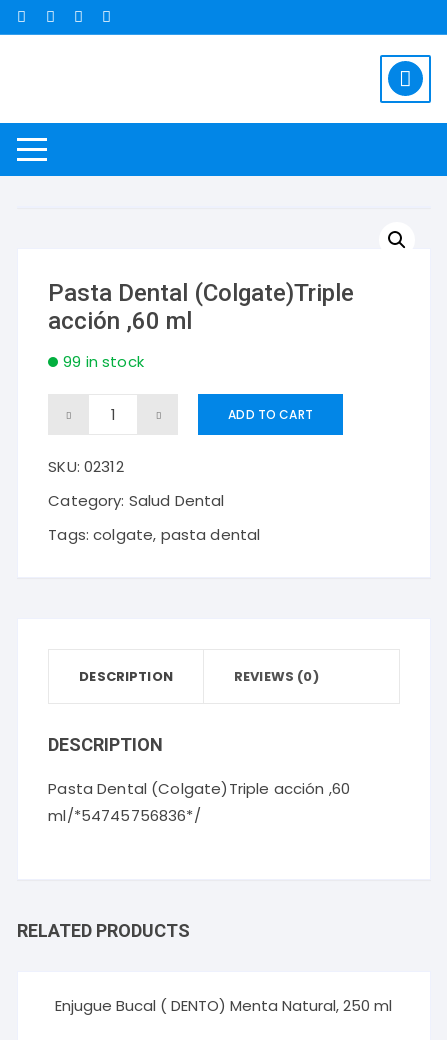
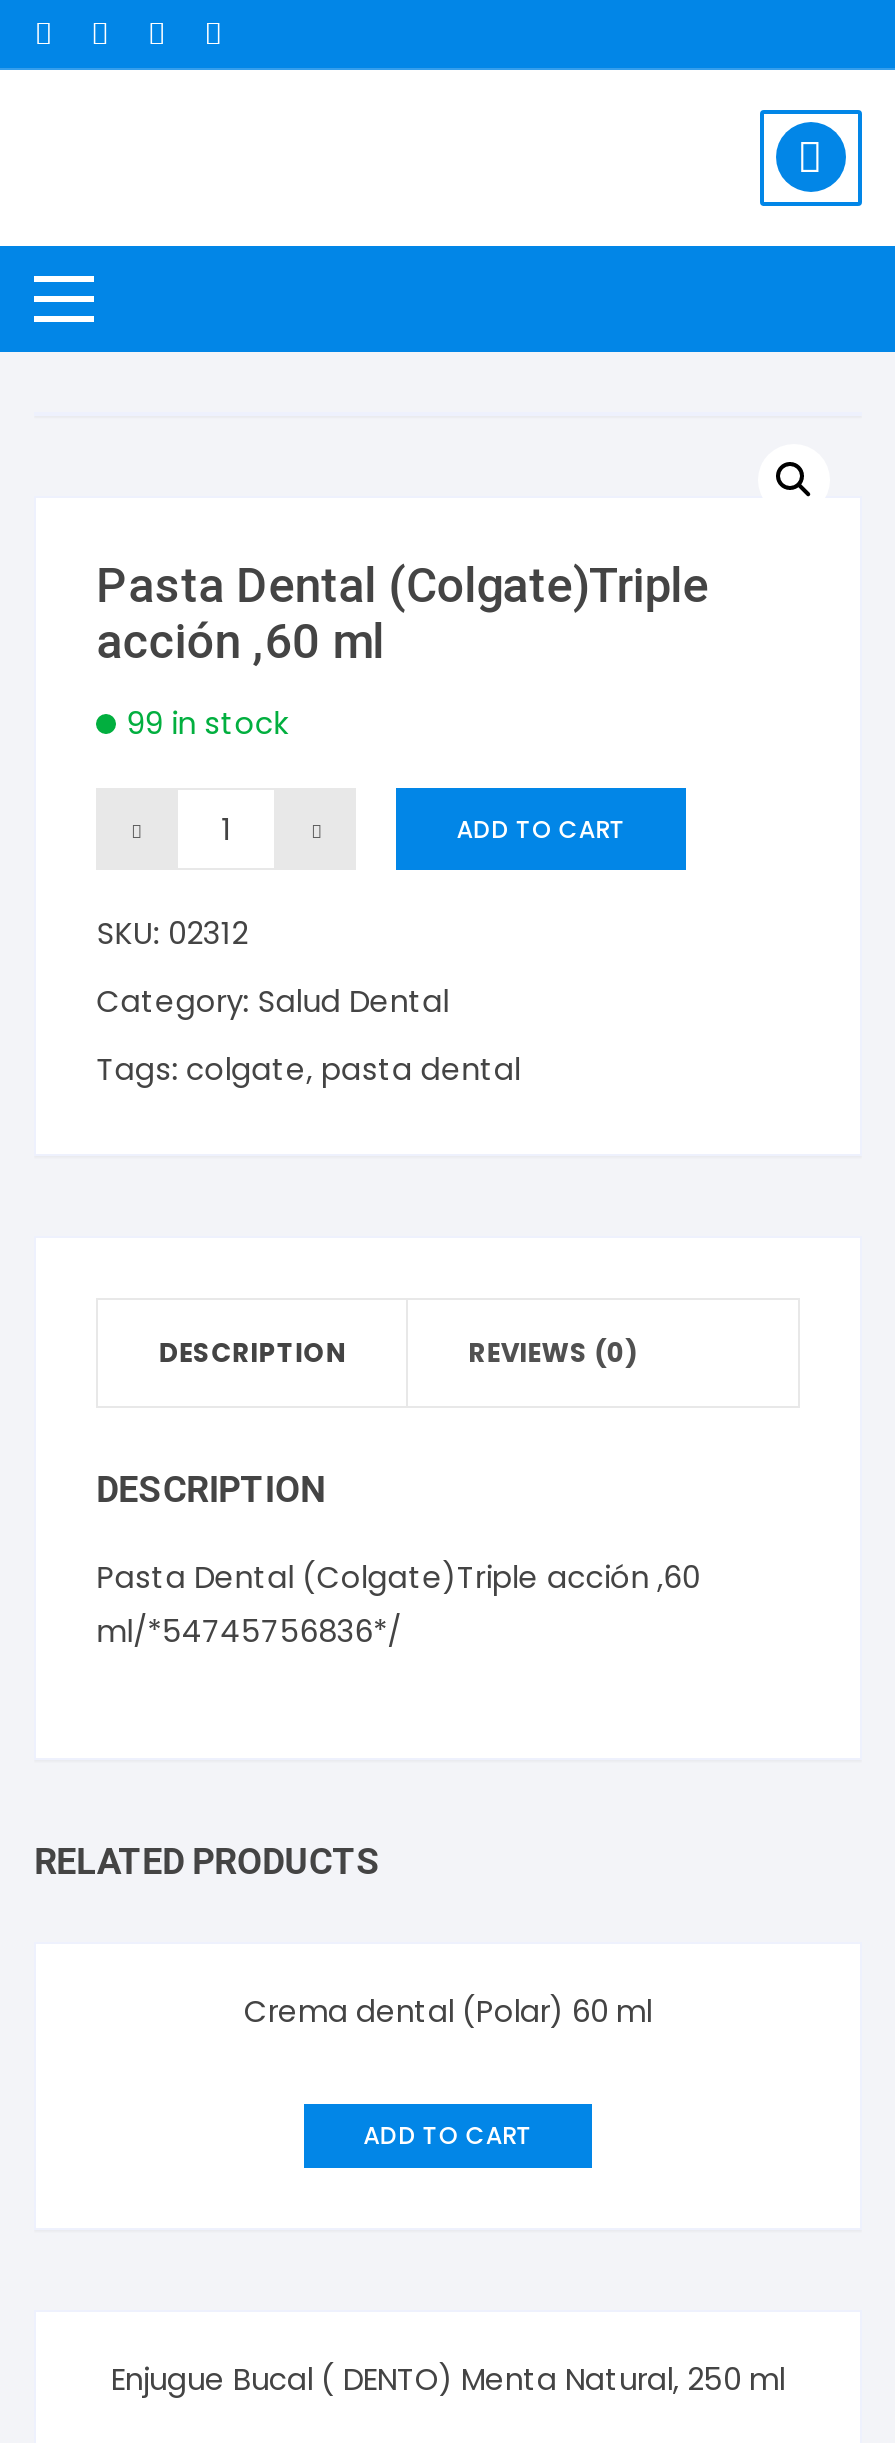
+ Crema dental (Polar) 60 ml
+ ADD TO CART
